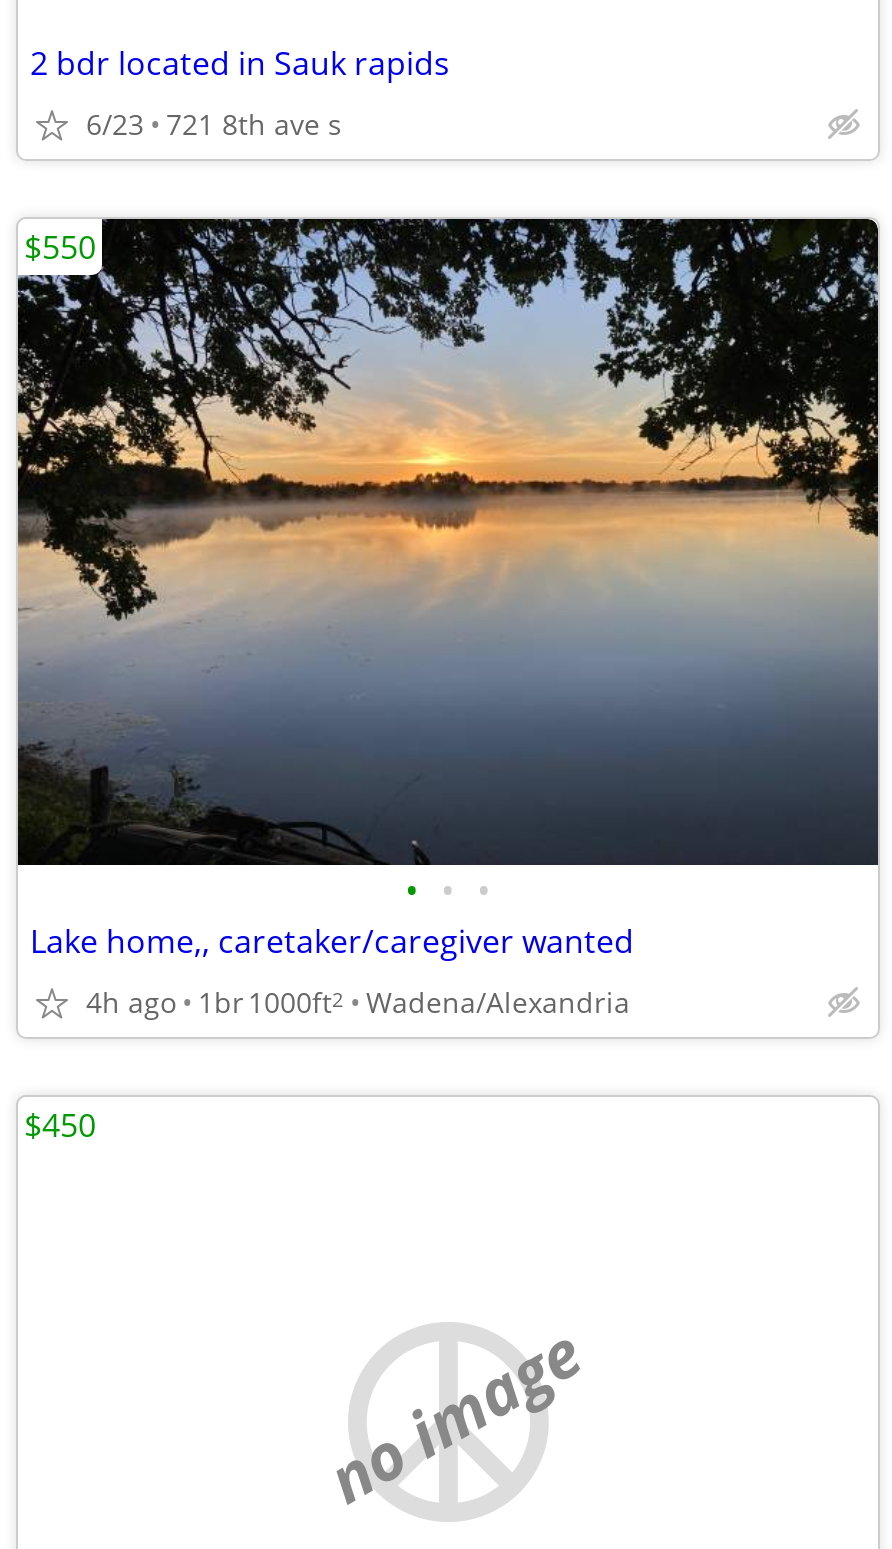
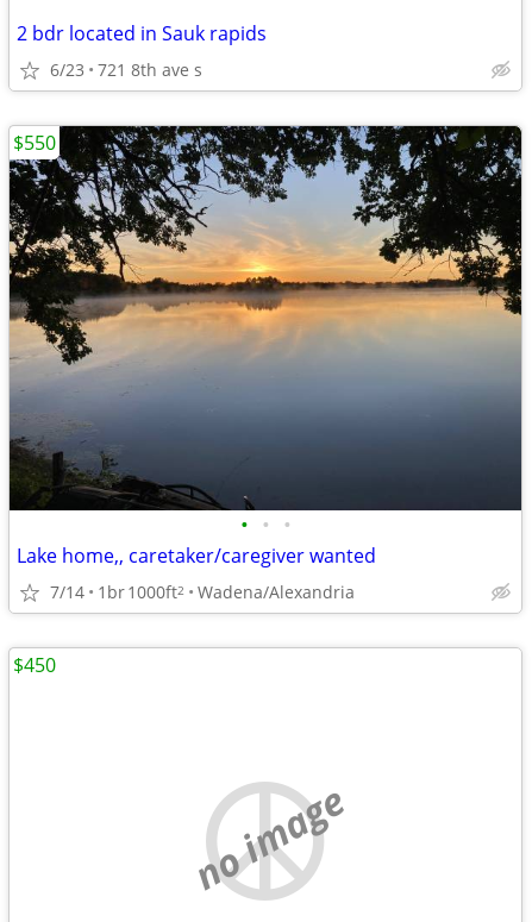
- 4h ago 1br 1000ft2 Wadena/Alexandria
+ 7/14 1br 1000ft2 Wadena/Alexandria
